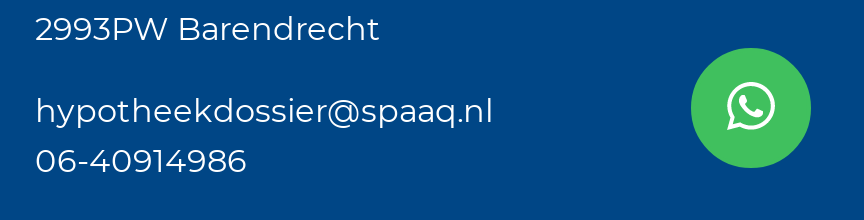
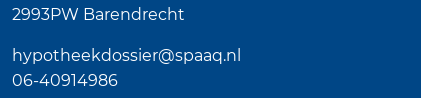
- [image]
